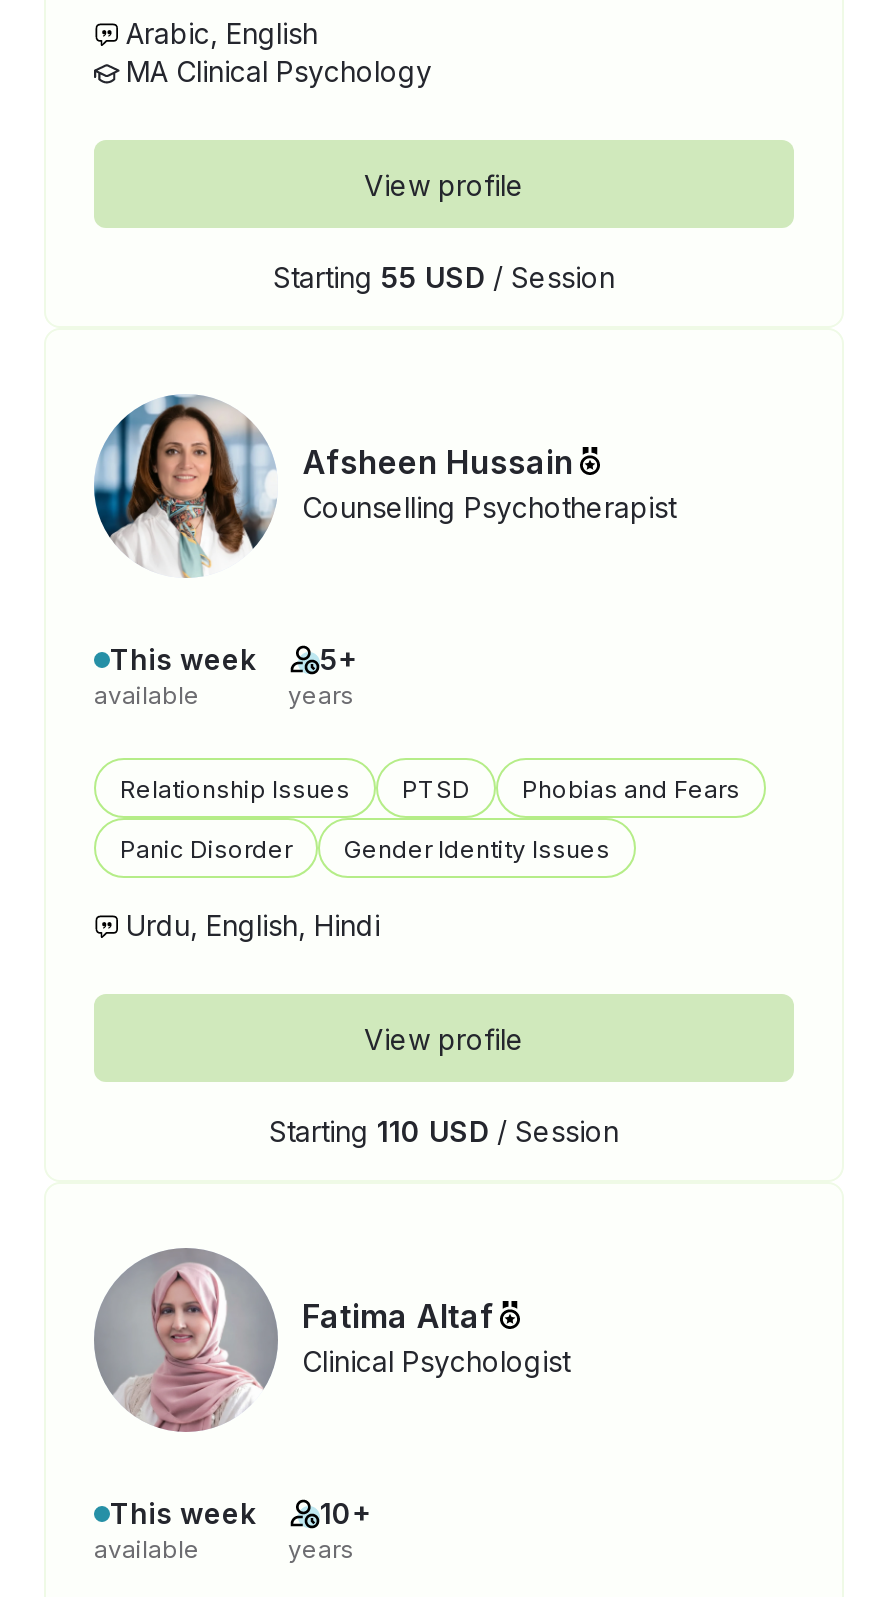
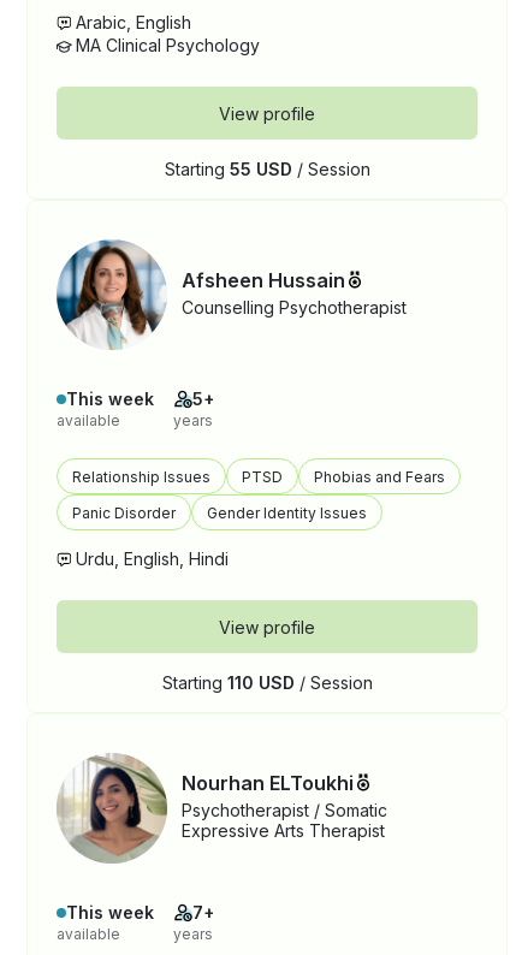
- [image]
- Fatima Altaf
- Clinical Psychologist
+ [image]
+ Nourhan ELToukhi
+ Psychotherapist / Somatic
+ Expressive Arts Therapist

- This week 10+
+ This week 7+
